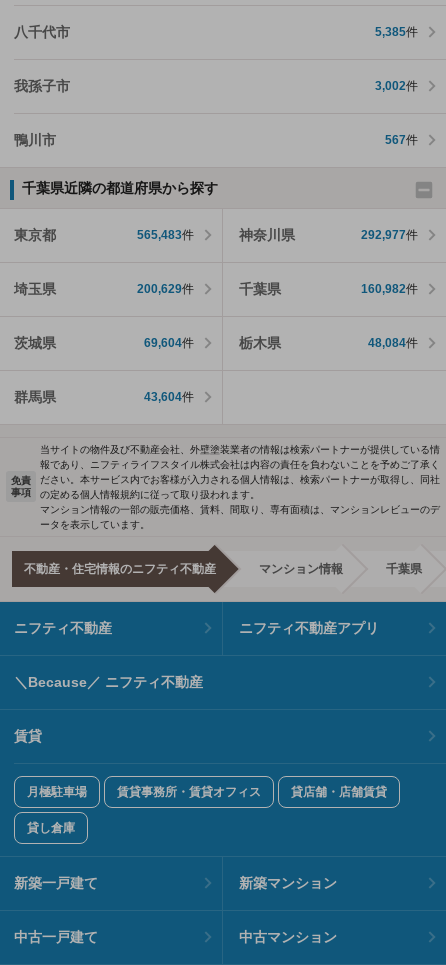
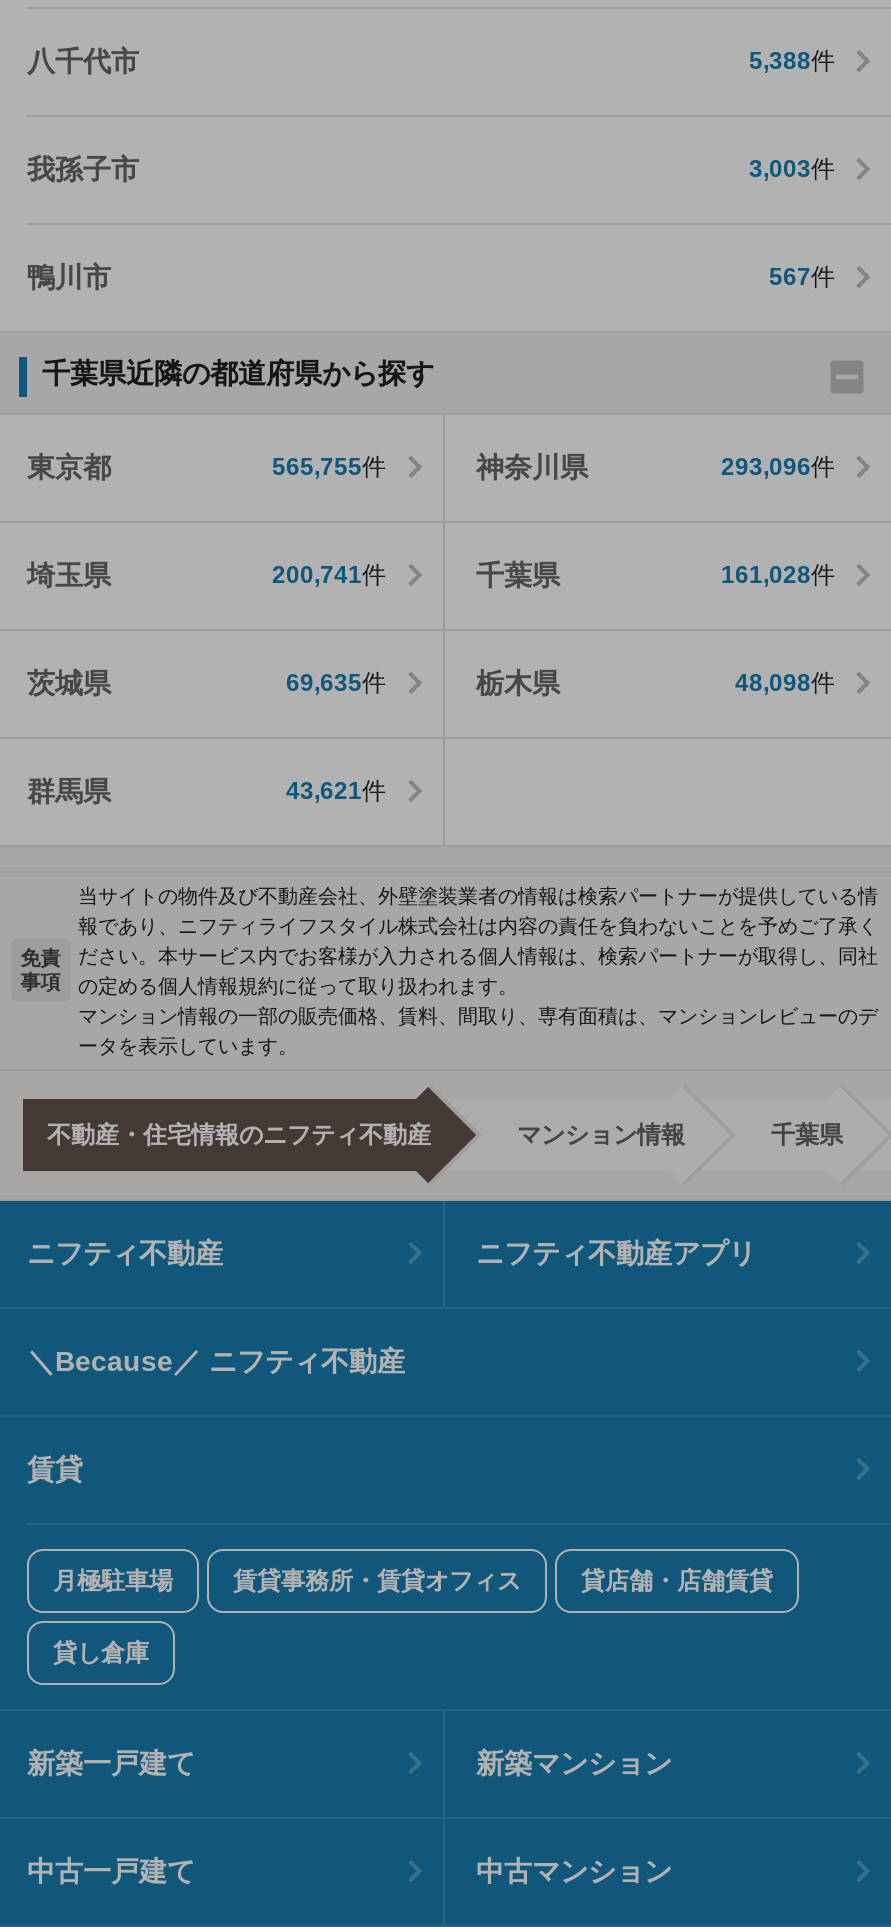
- 5,385件
+ 5,388件

- 3,002件
+ 3,003件

- 565,483件
+ 565,755件

- 292,977件
+ 293,096件

- 200,629件
+ 200,741件

- 160,982件
+ 161,028件

- 69,604件
+ 69,635件

- 48,084件
+ 48,098件

- 43,604件
+ 43,621件
